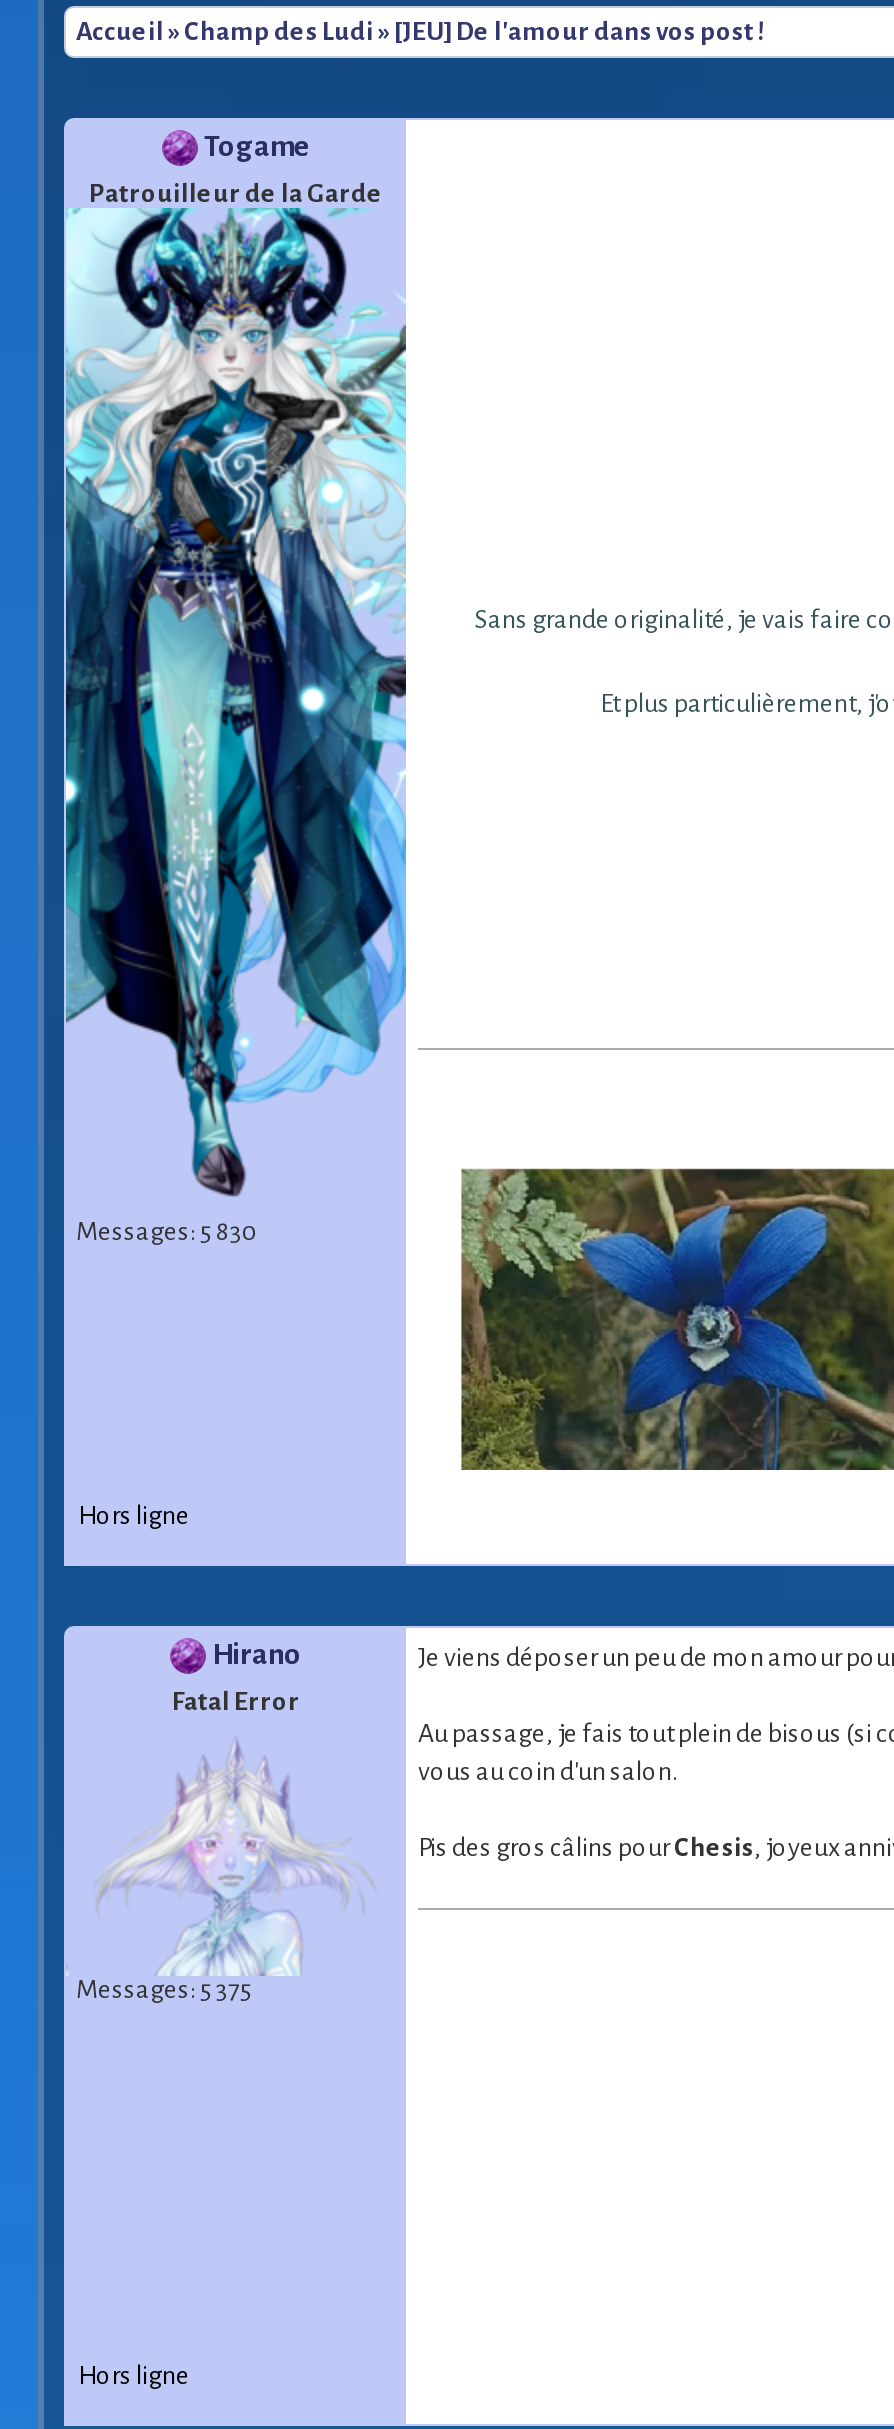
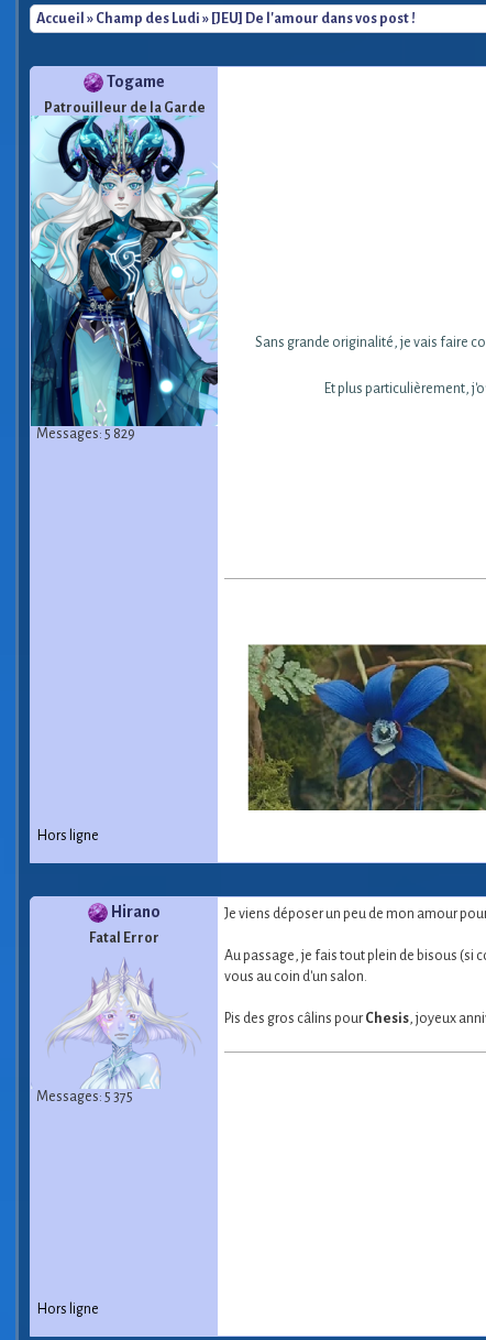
- [image]

- Messages: 5 830
+ Messages: 5 829
